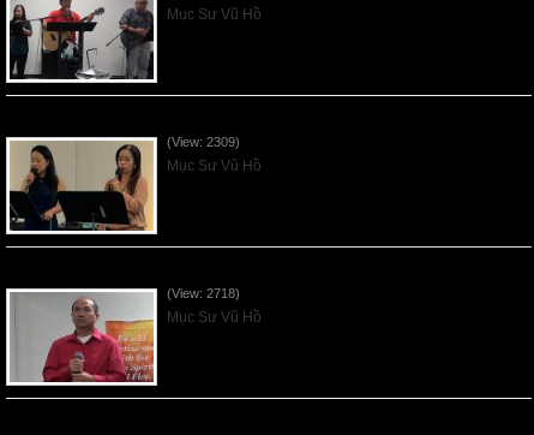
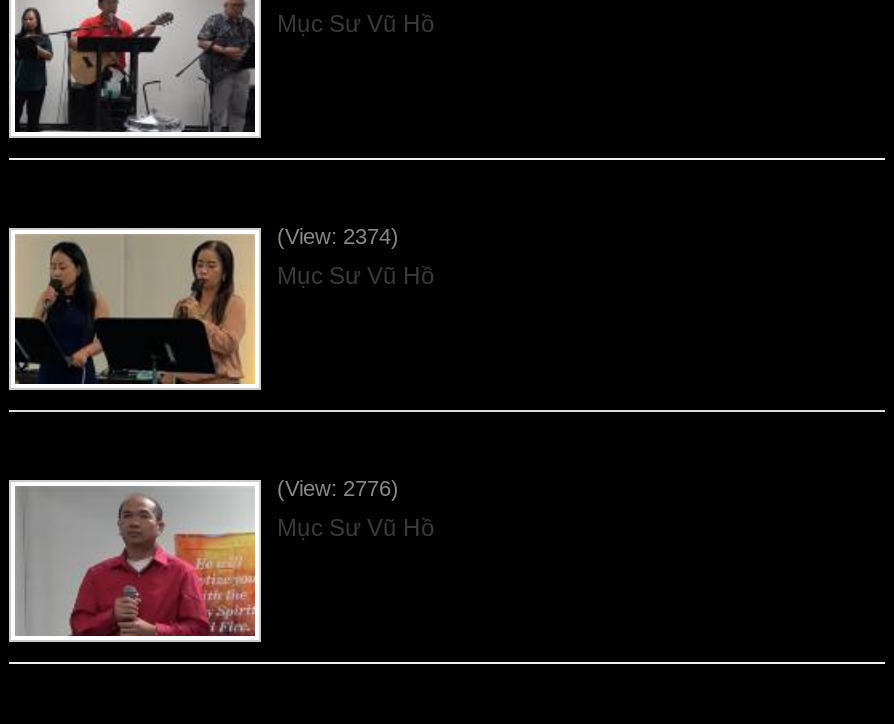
- (View: 2309)
+ (View: 2374)

- (View: 2718)
+ (View: 2776)
